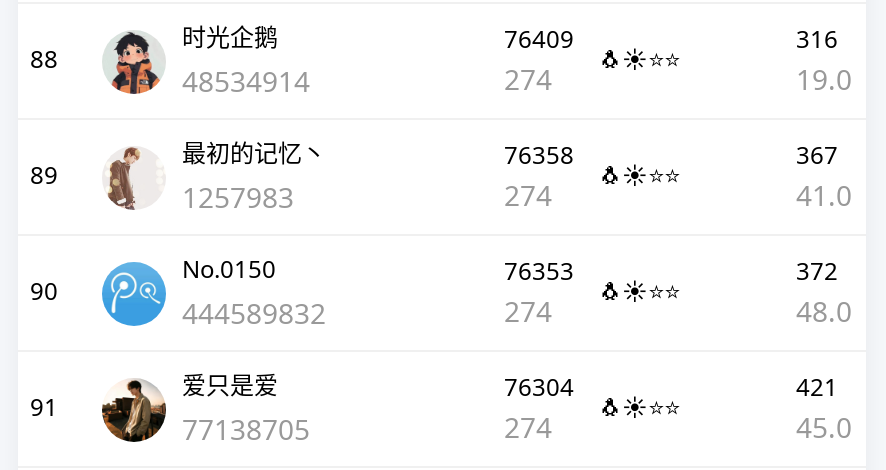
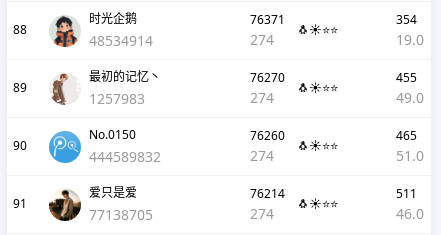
- 76409
+ 76371

- 316
+ 354

- 76358
+ 76270

- 367
+ 455

- 41.0
+ 49.0

- 76353
+ 76260

- 372
+ 465

- 48.0
+ 51.0

- 76304
+ 76214

- 421
+ 511

- 45.0
+ 46.0
